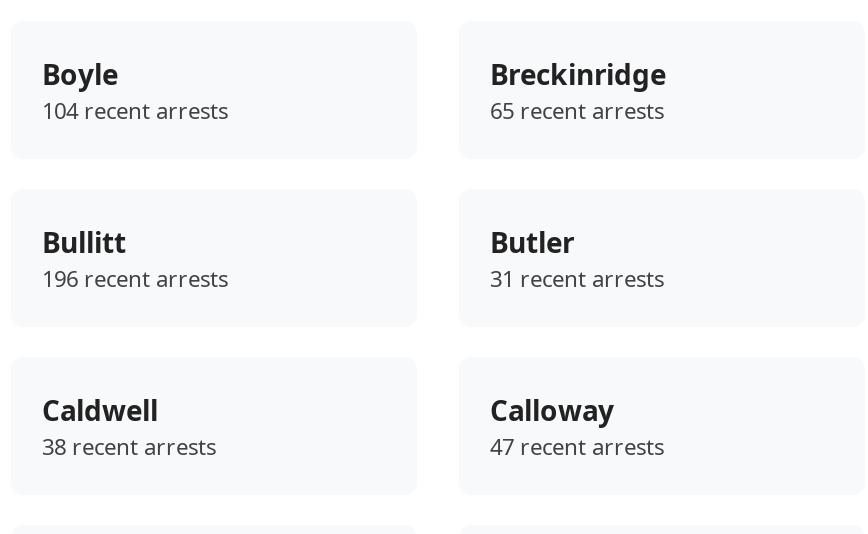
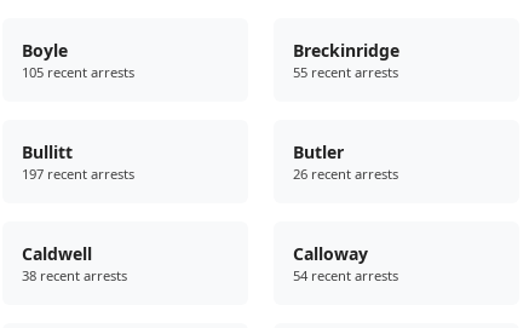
- 104 recent arrests
+ 105 recent arrests

- 65 recent arrests
+ 55 recent arrests

- 196 recent arrests
+ 197 recent arrests

- 31 recent arrests
+ 26 recent arrests

- 47 recent arrests
+ 54 recent arrests
